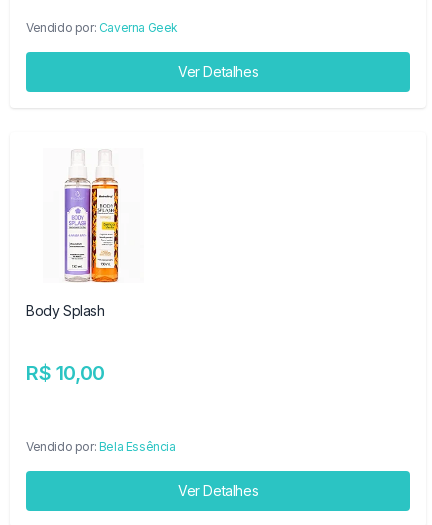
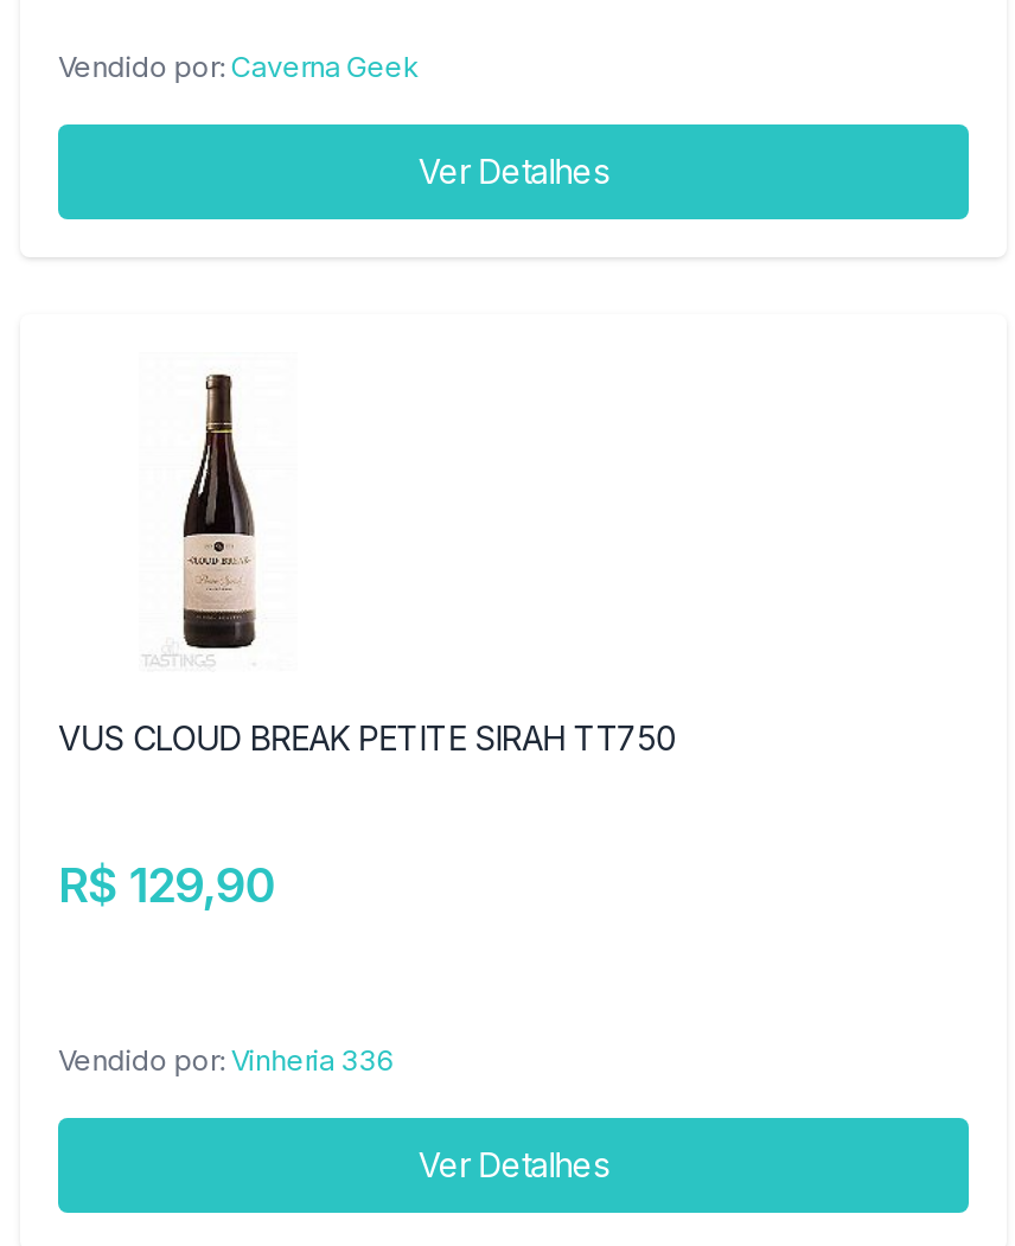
- [image]
- Body Splash
+ [image]
+ VUS CLOUD BREAK PETITE SIRAH TT750

- R$ 10,00
+ R$ 129,90

- Vendido por: Bela Essência
+ Vendido por: Vinheria 336
